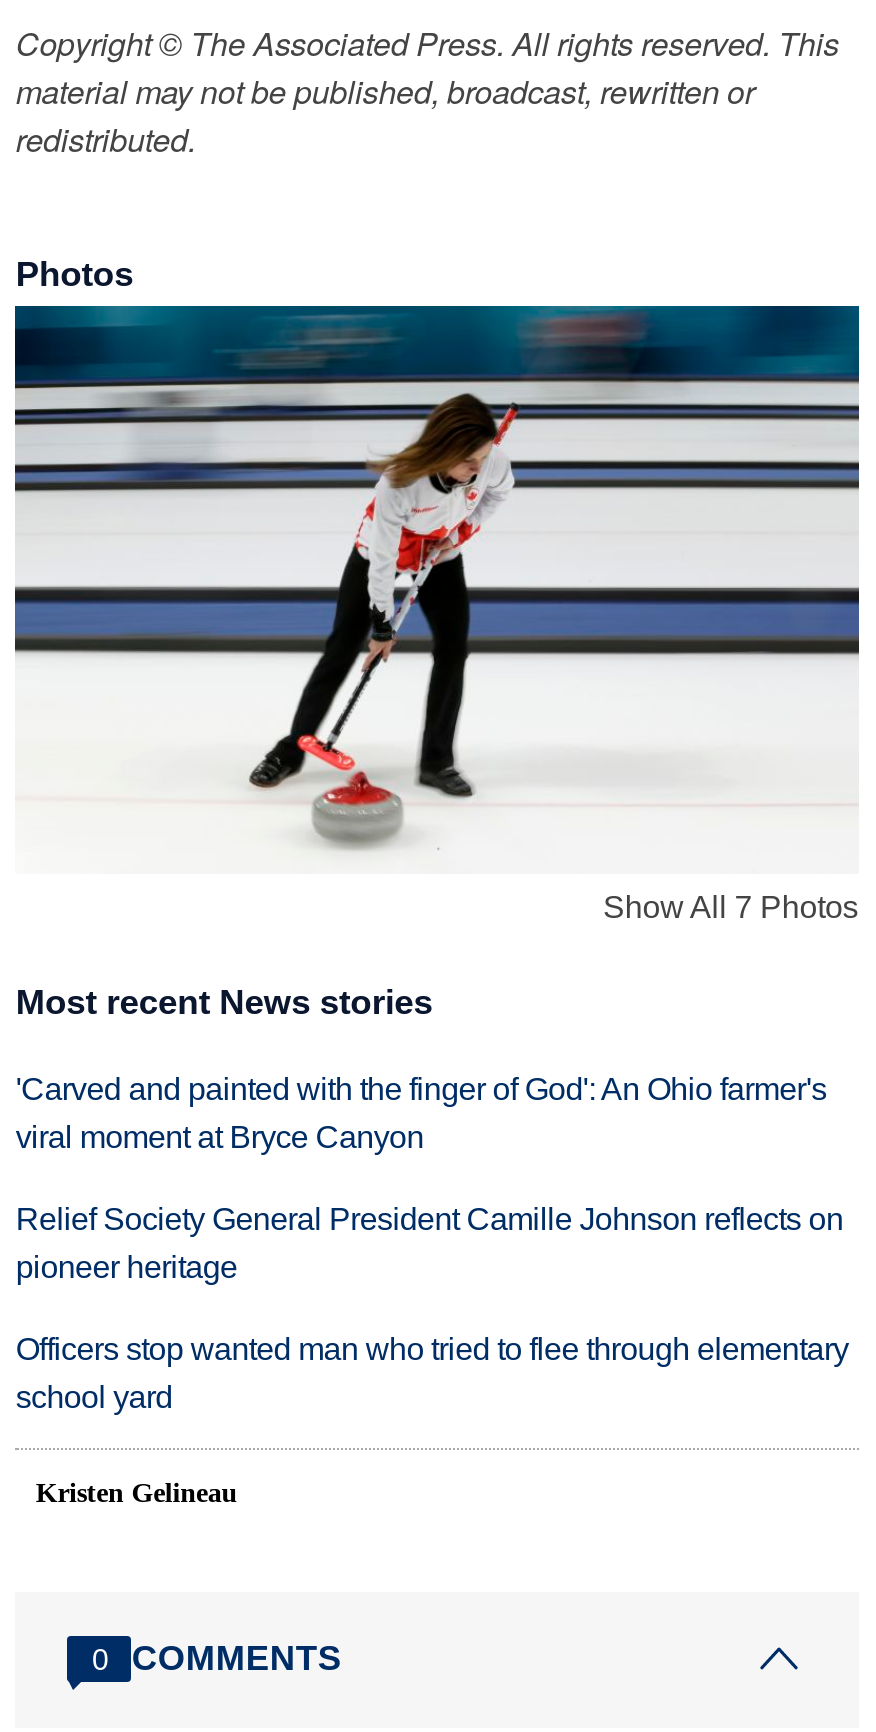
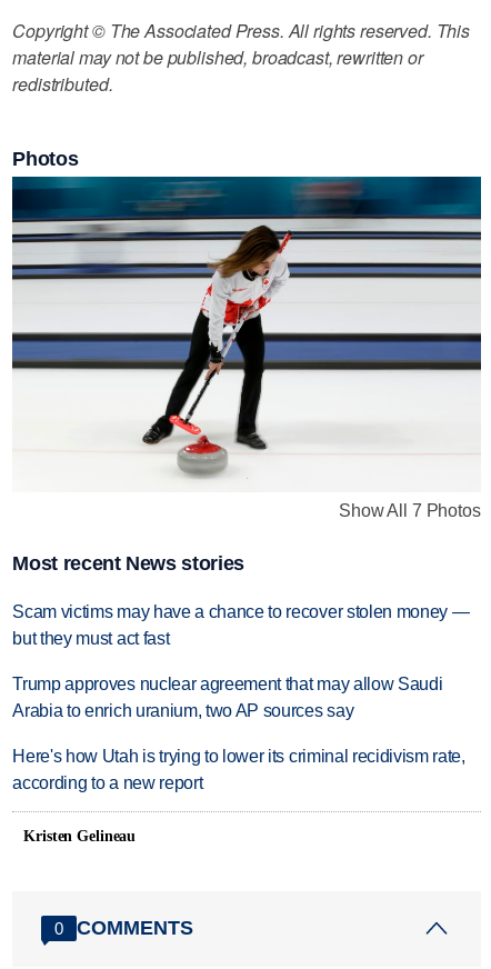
- 'Carved and painted with the finger of God': An Ohio farmer's
- viral moment at Bryce Canyon
+ Scam victims may have a chance to recover stolen money —
+ but they must act fast

- Relief Society General President Camille Johnson reflects on
- pioneer heritage
+ Trump approves nuclear agreement that may allow Saudi
+ Arabia to enrich uranium, two AP sources say

- Officers stop wanted man who tried to flee through elementary
- school yard
+ Here's how Utah is trying to lower its criminal recidivism rate,
+ according to a new report
